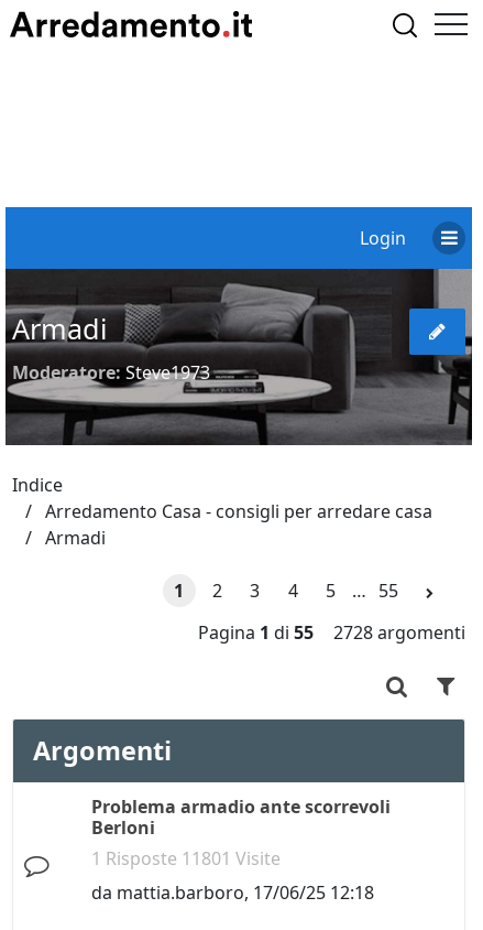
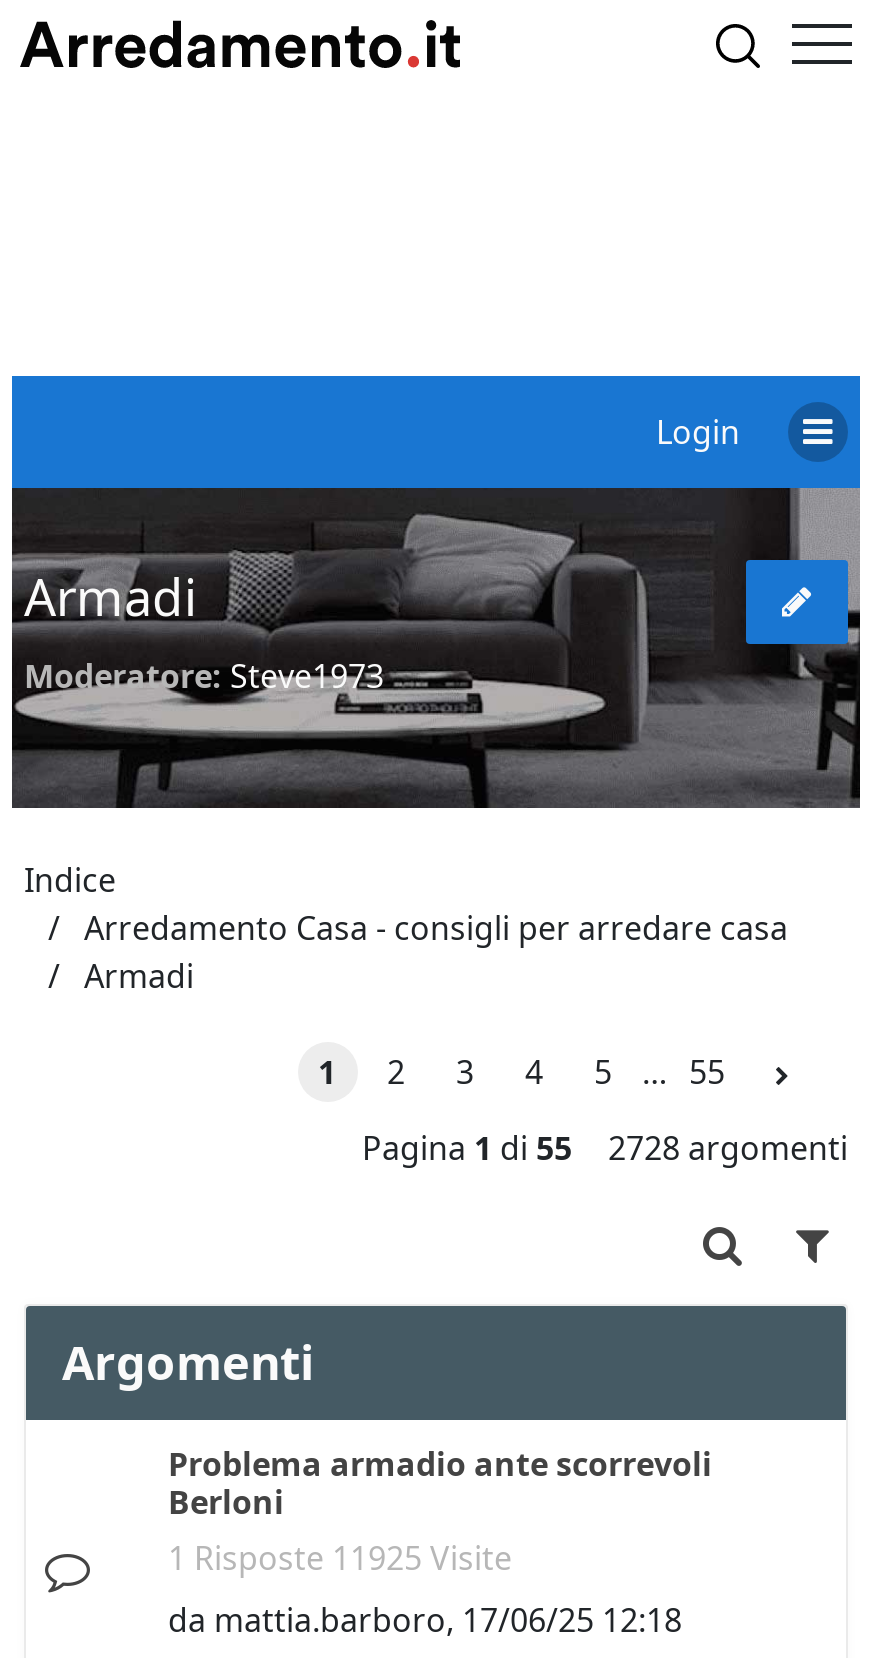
- 1 Risposte 11801 Visite
+ 1 Risposte 11925 Visite
